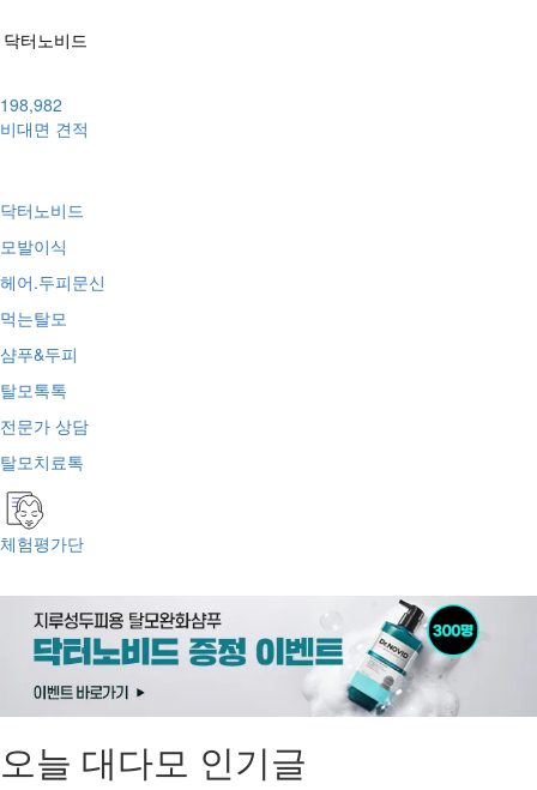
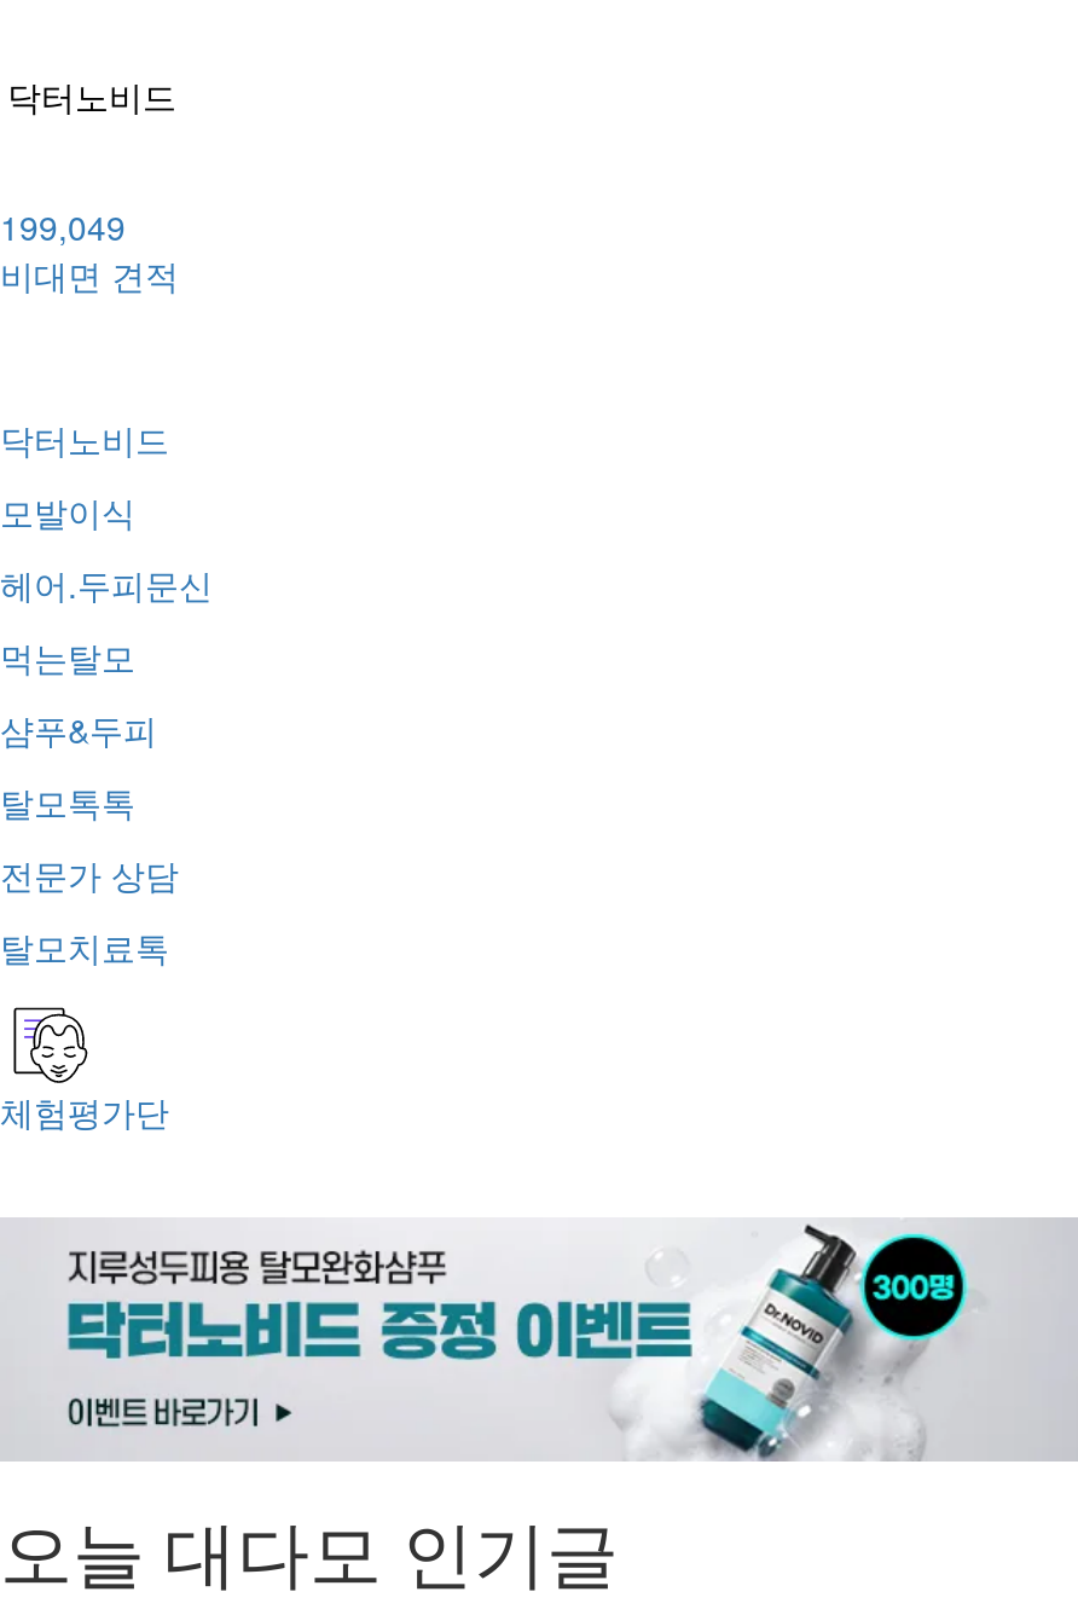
- 198,982
+ 199,049
